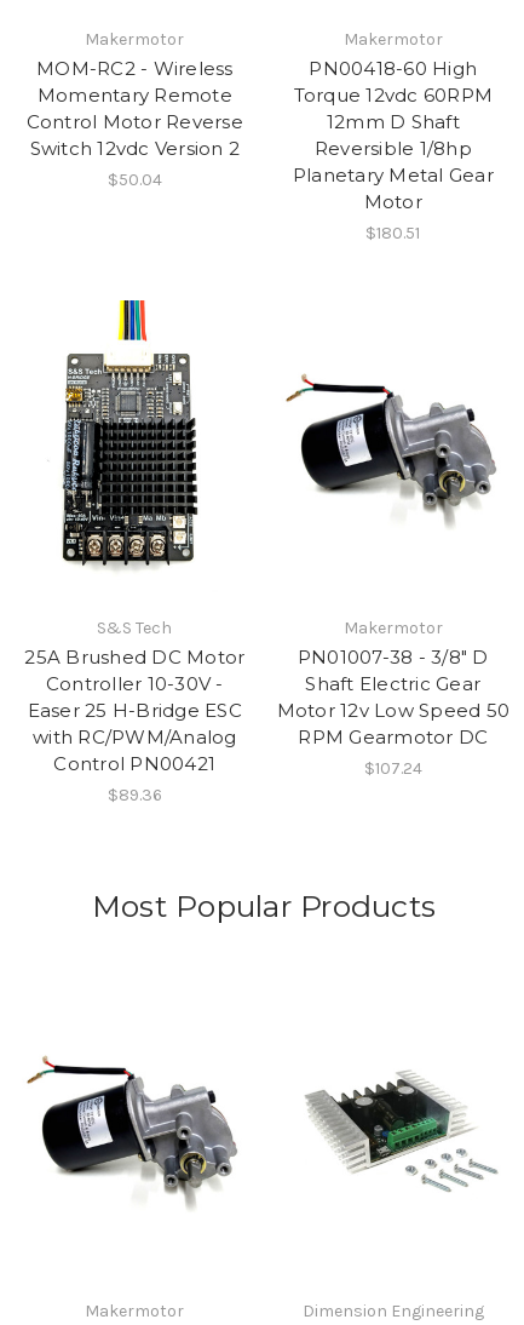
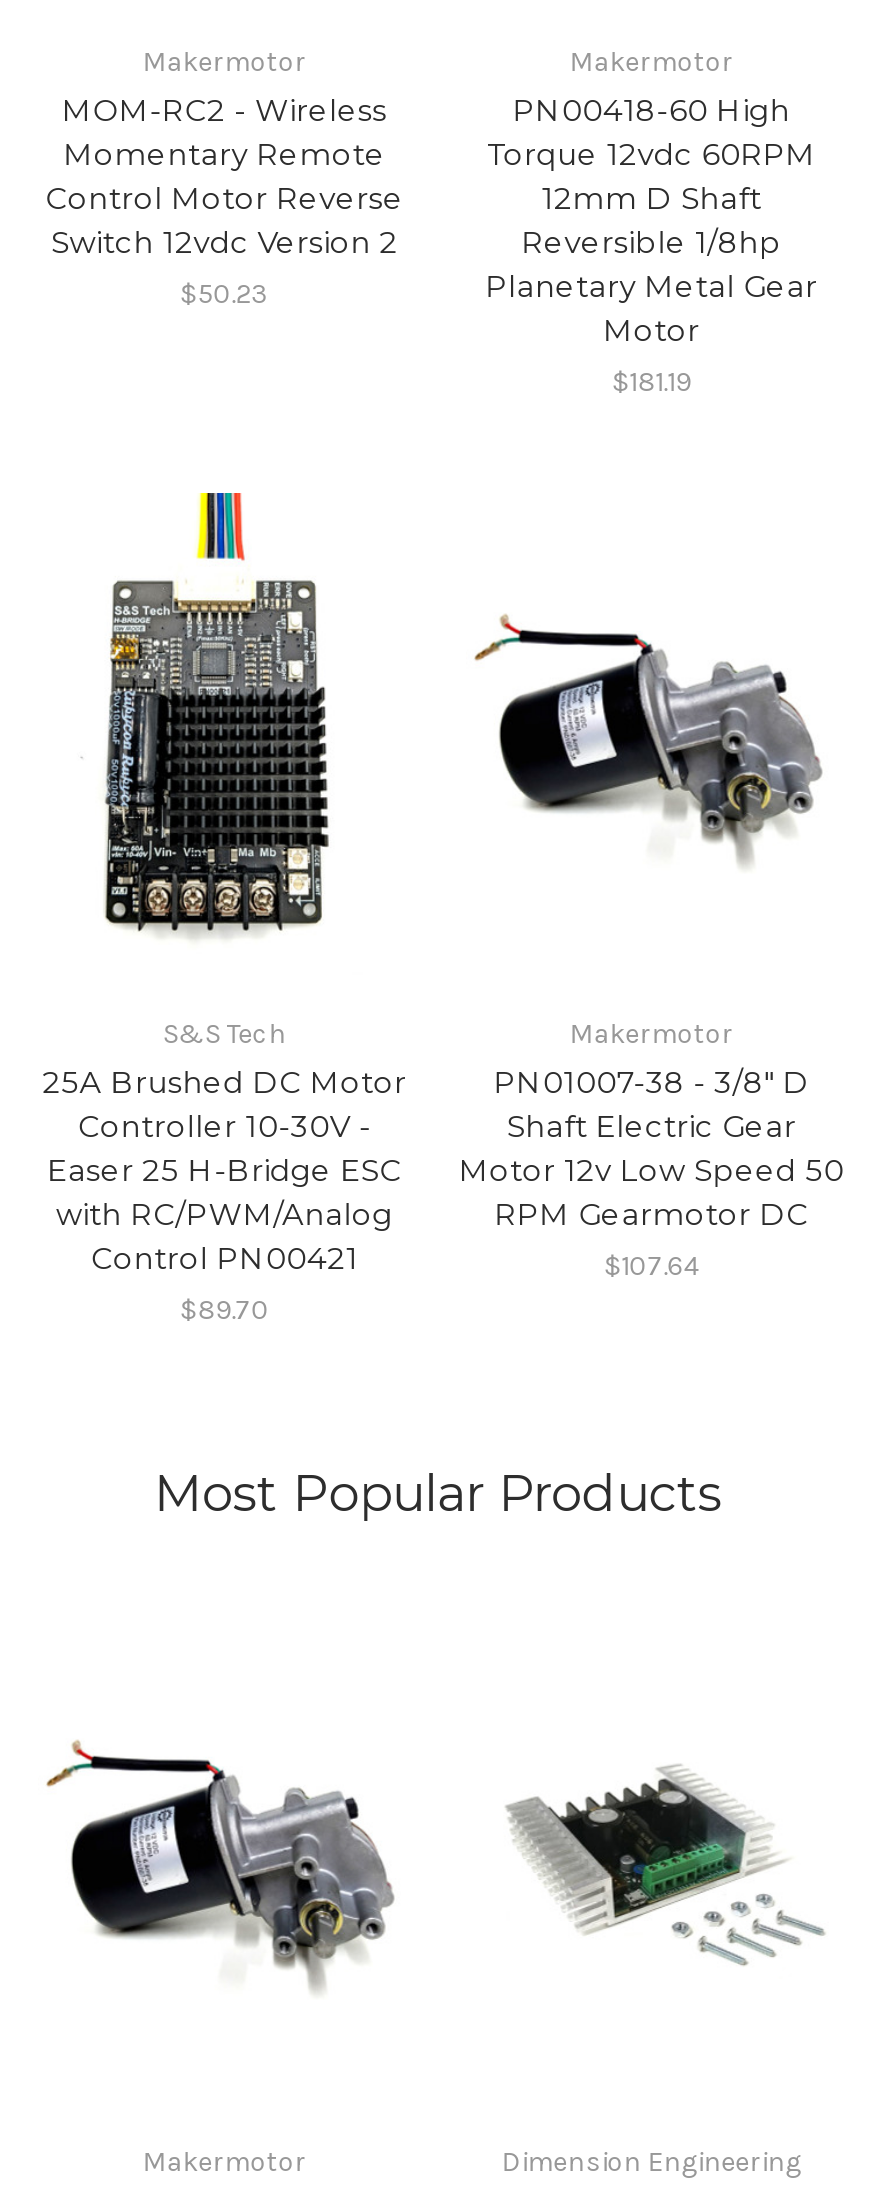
- $50.04
+ $50.23

- $180.51
+ $181.19

- $107.24
+ $107.64

- $89.36
+ $89.70
